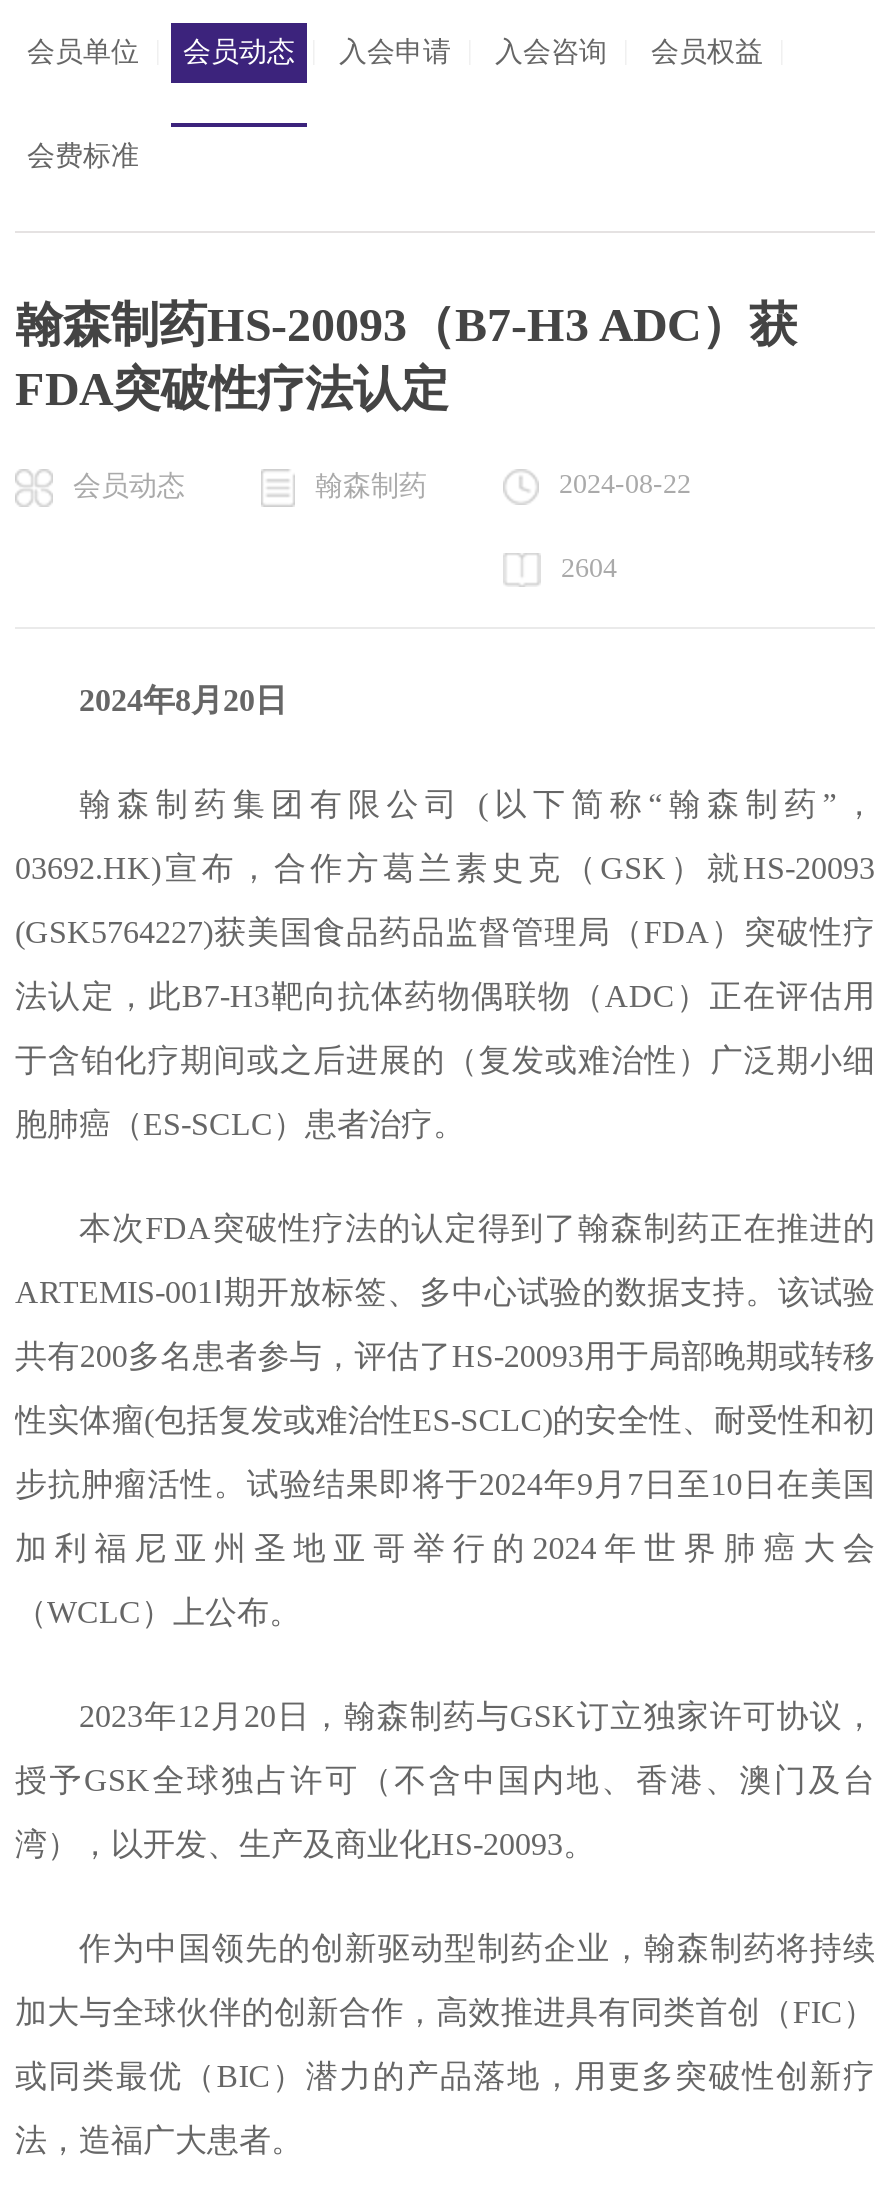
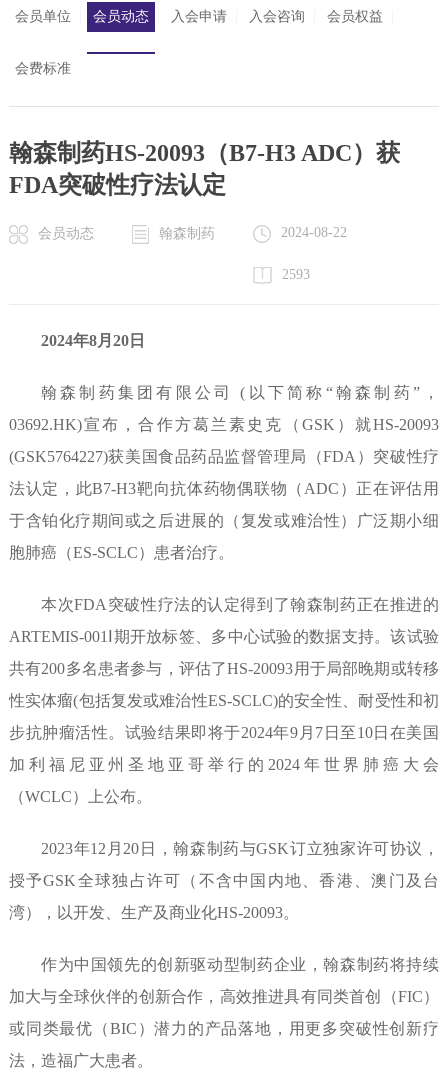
- 2604
+ 2593
